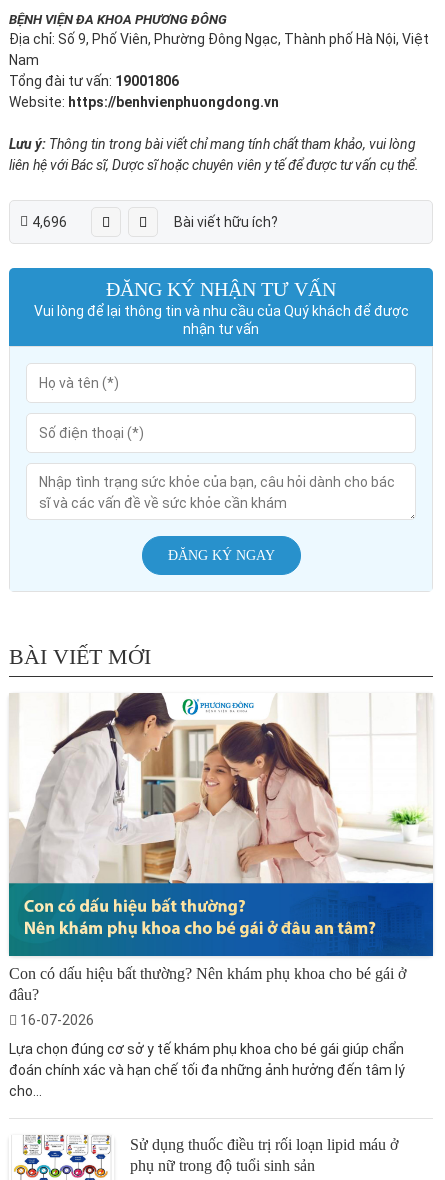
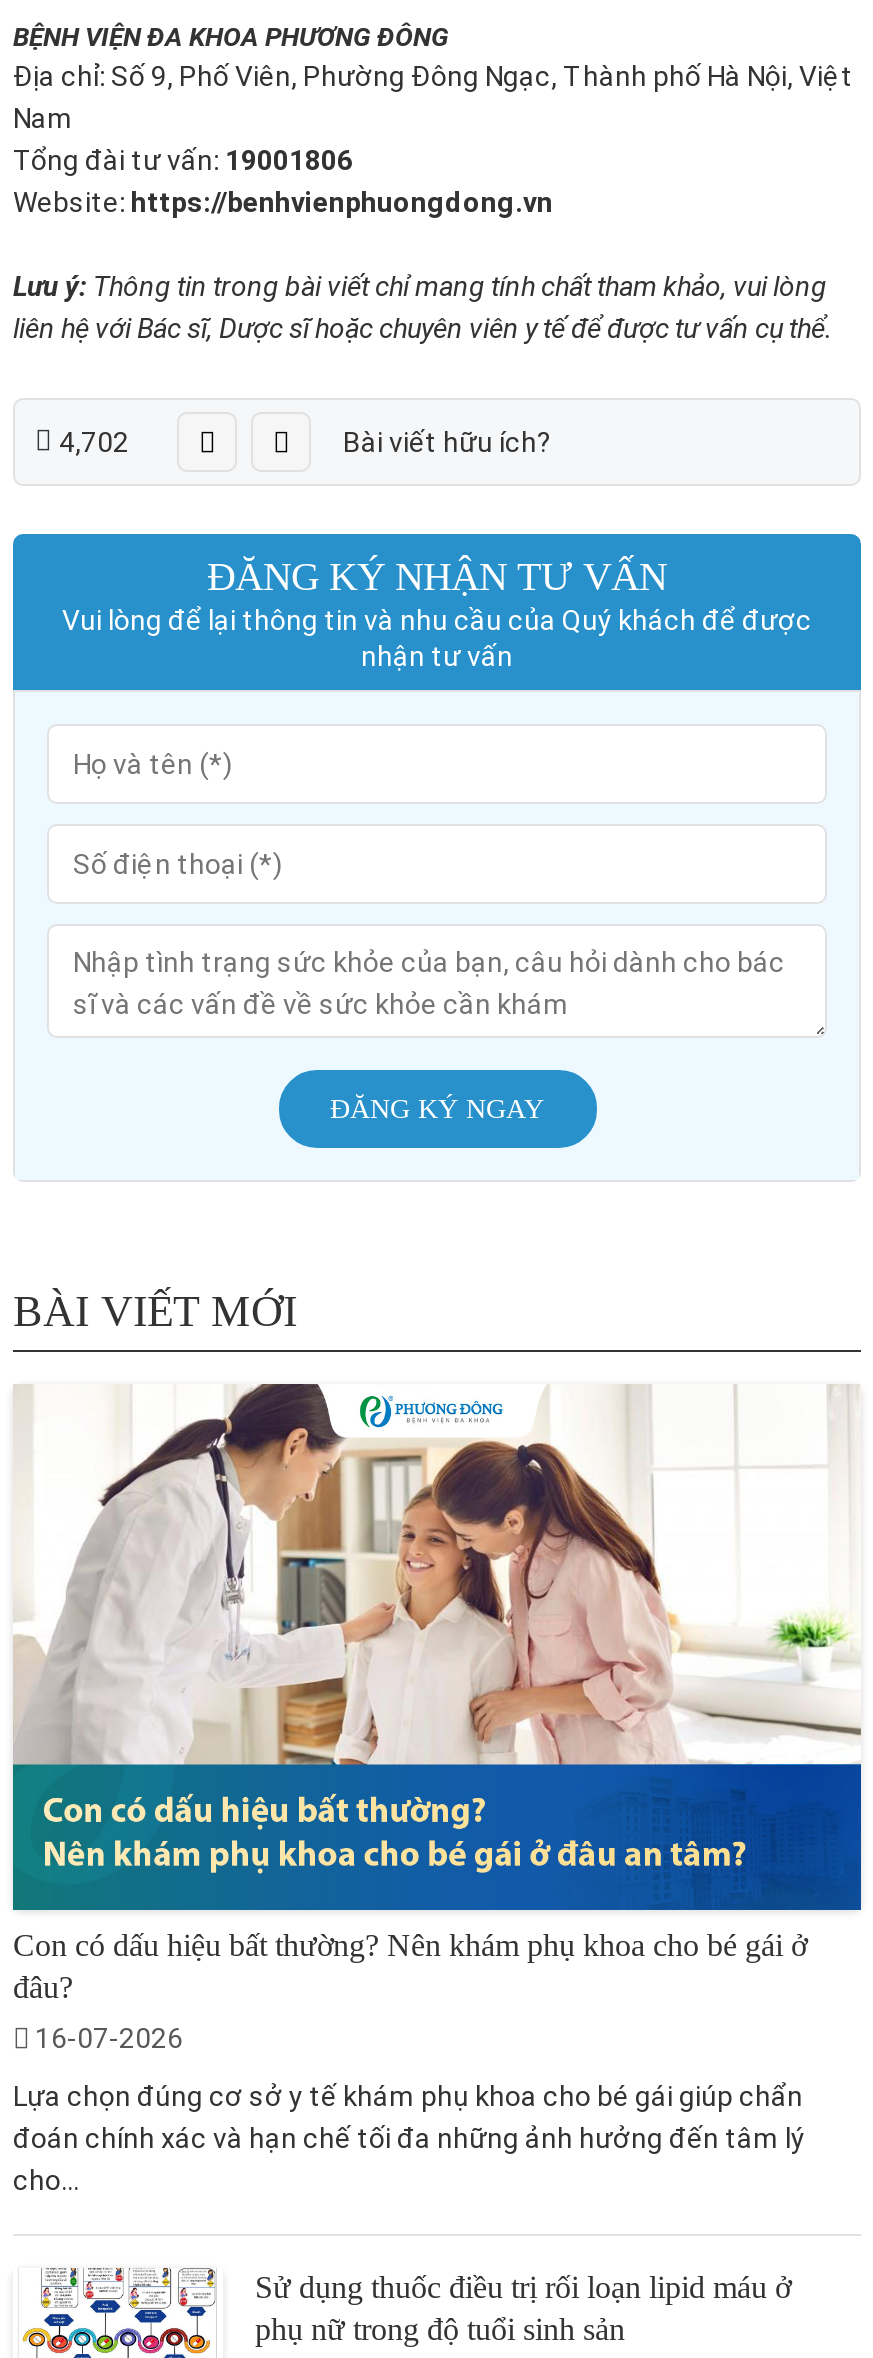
- 4,696
+ 4,702
